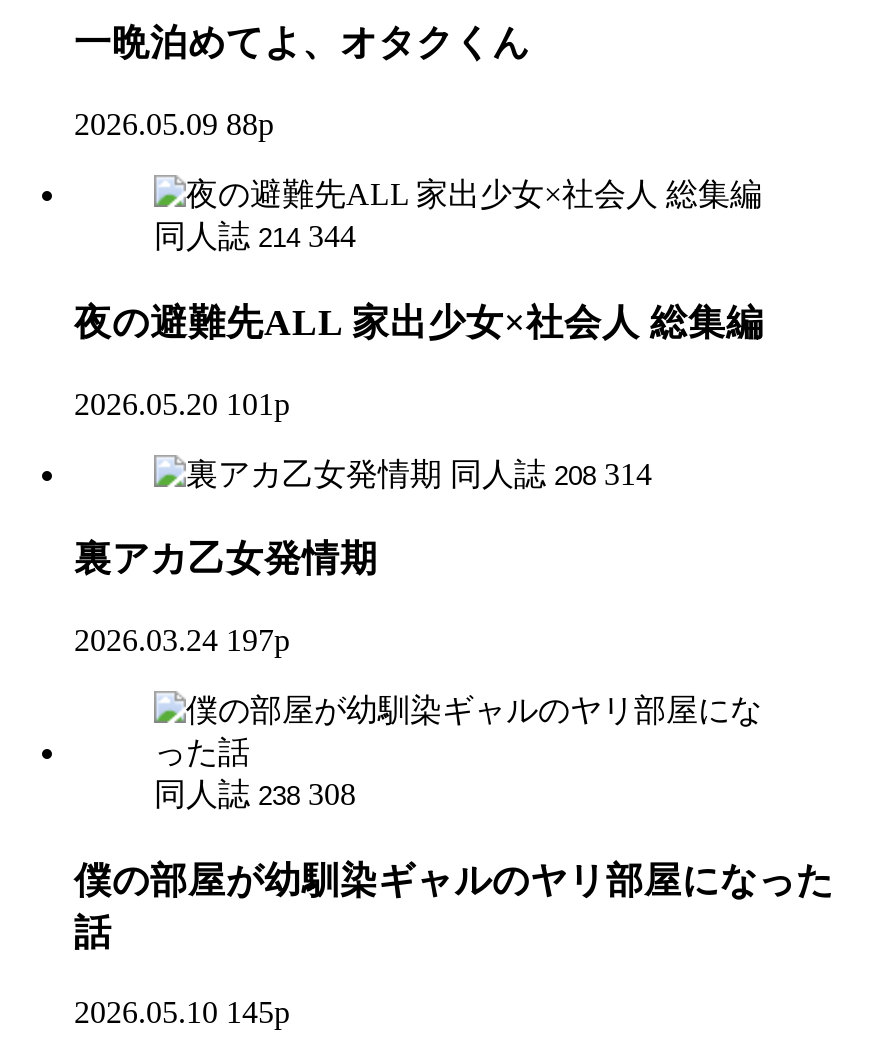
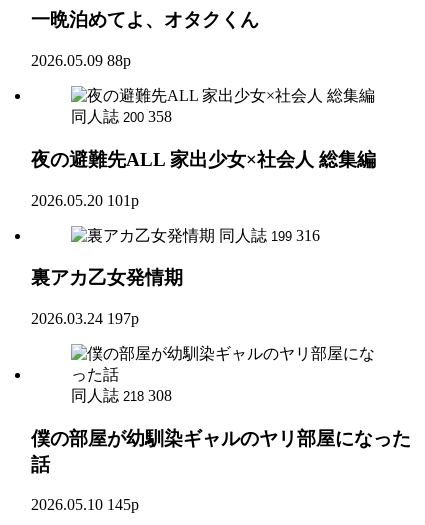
- 同人誌 214 344
+ 同人誌 200 358

- 同人誌 208 314
+ 同人誌 199 316

- 同人誌 238 308
+ 同人誌 218 308
